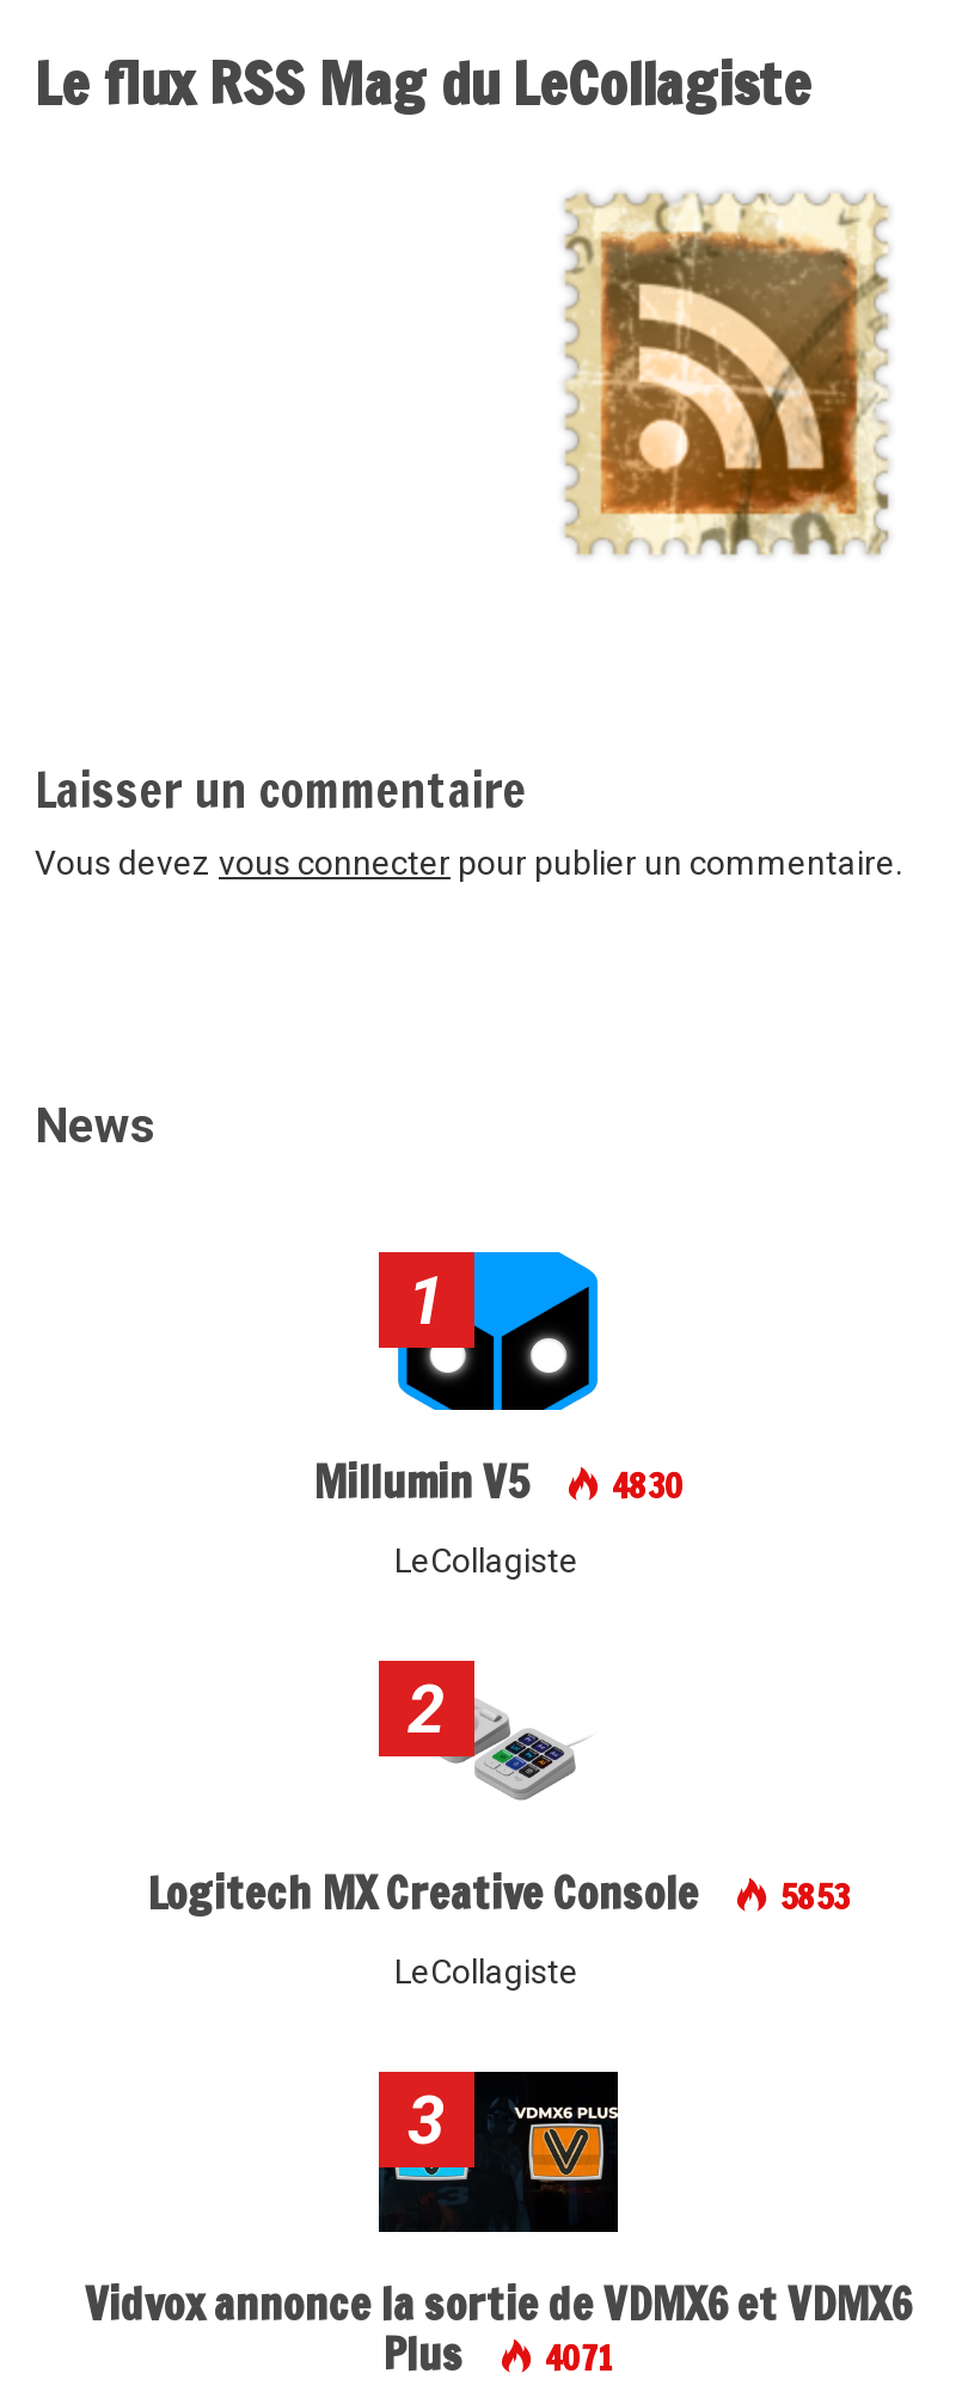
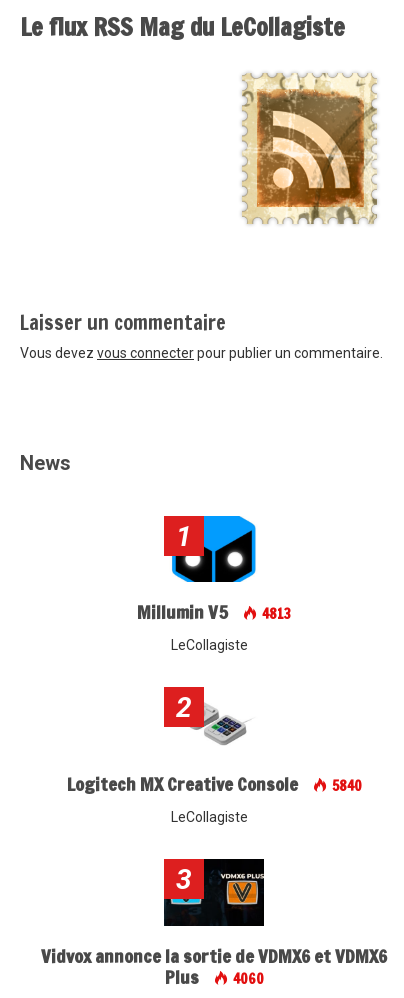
- Millumin V5 4830
+ Millumin V5 4813

- Logitech MX Creative Console 5853
+ Logitech MX Creative Console 5840

- Plus 4071
+ Plus 4060
